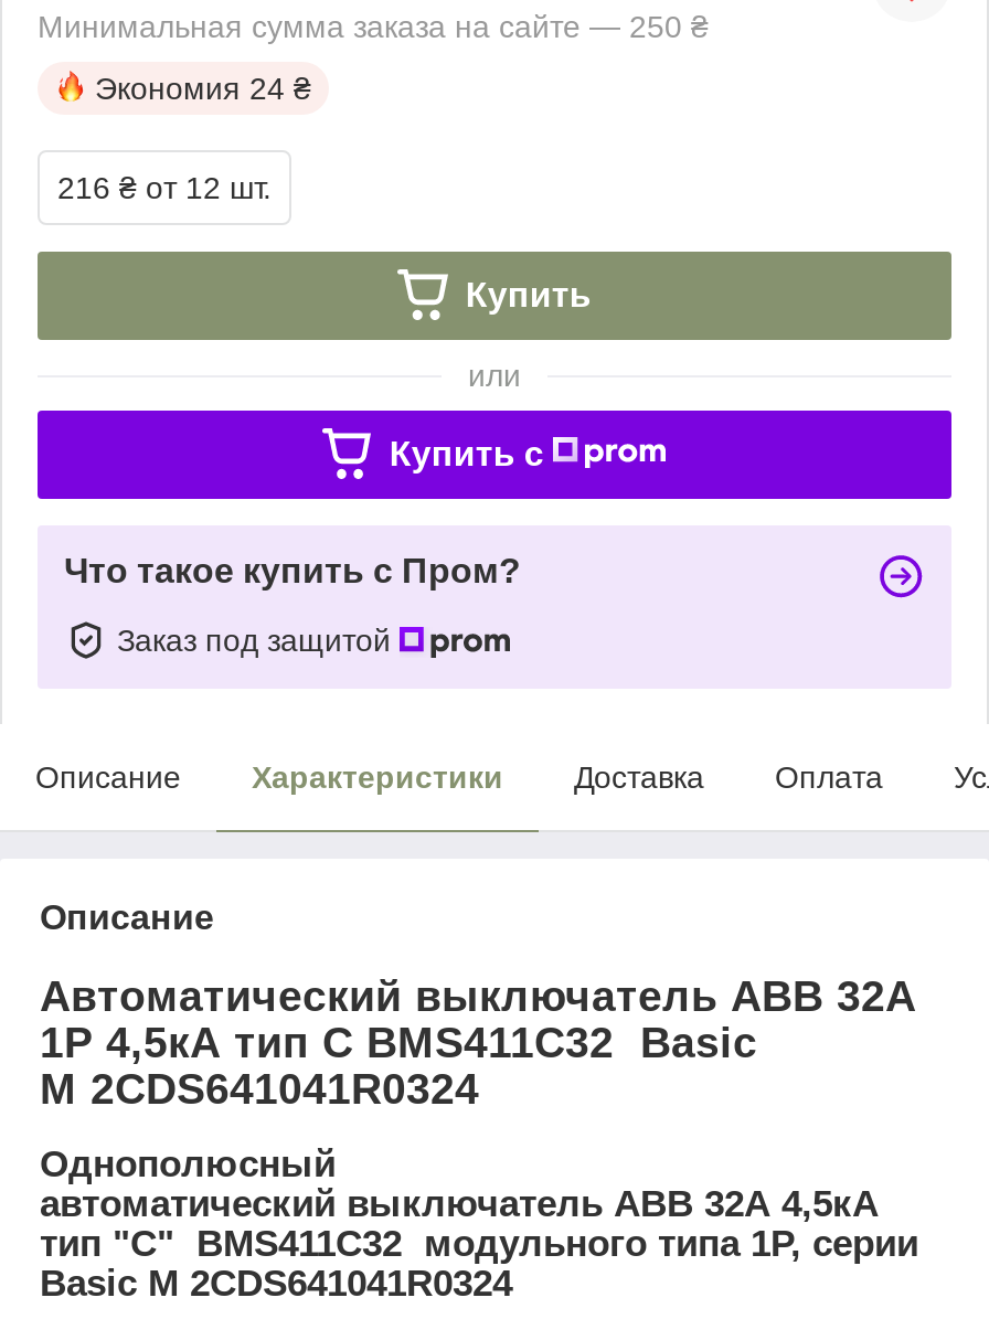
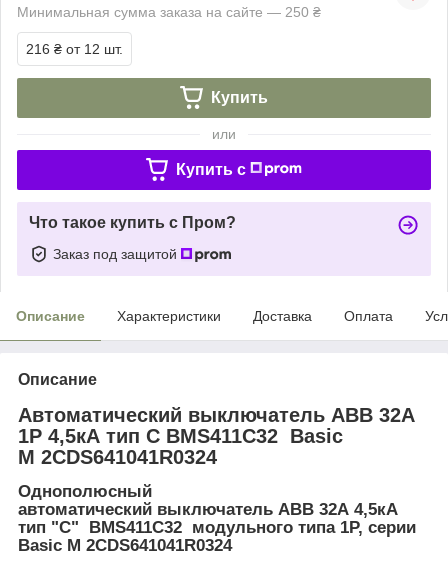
- Экономия 24 ₴
